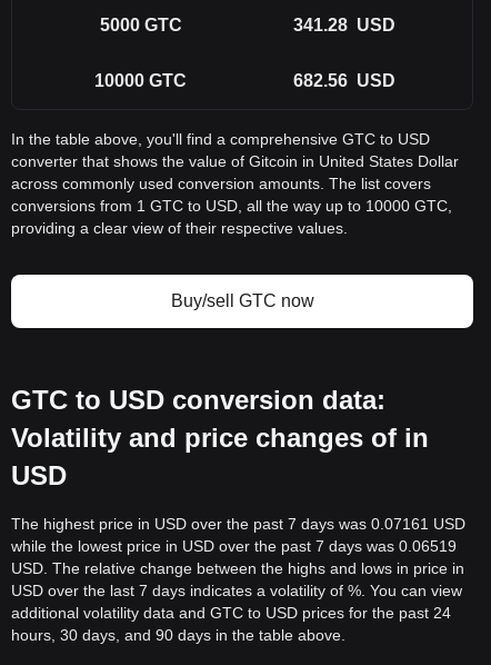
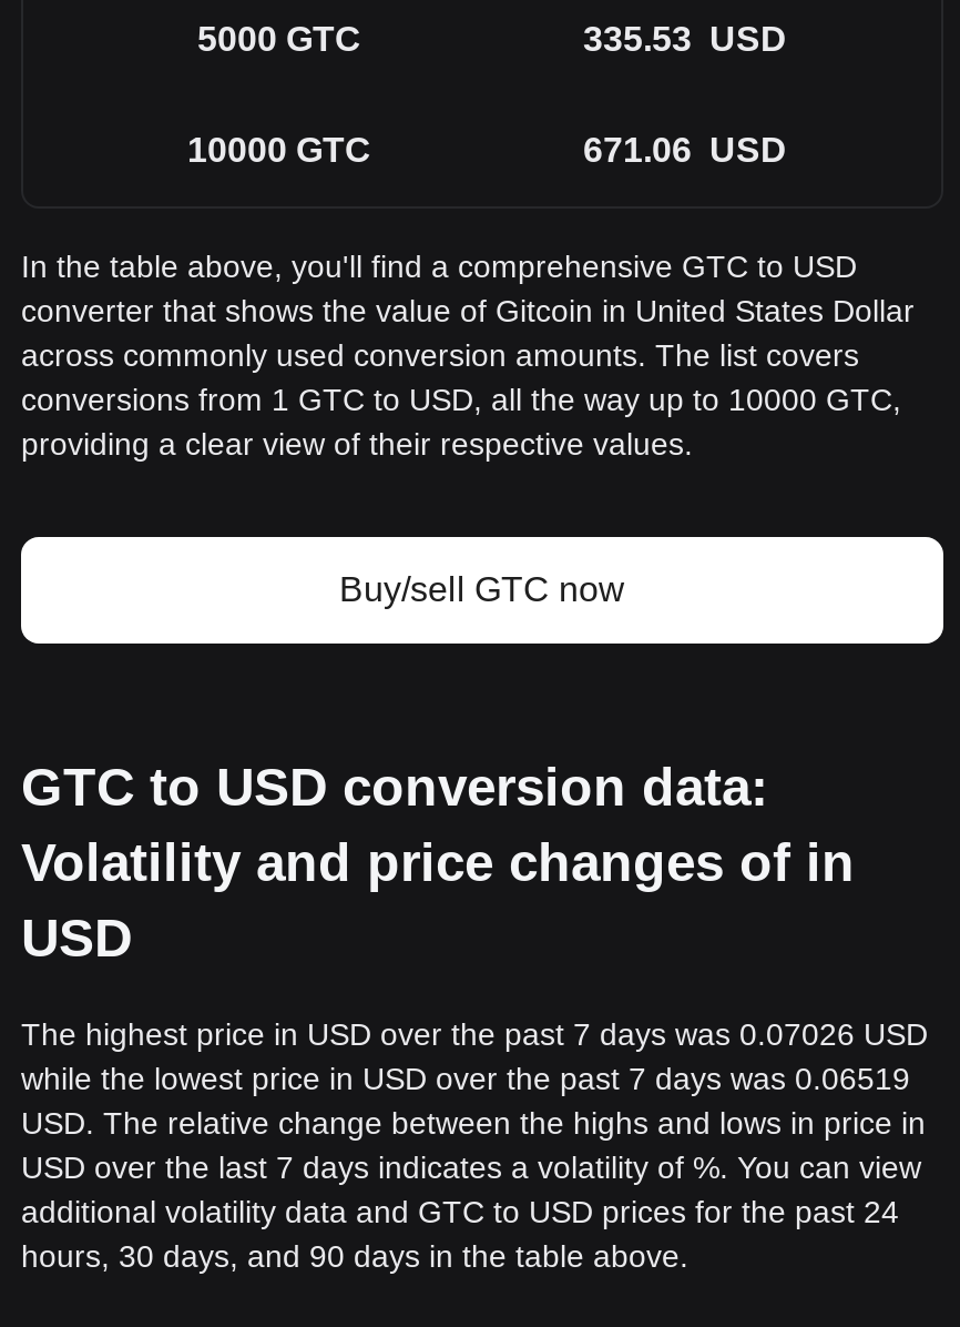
- 341.28 USD
+ 335.53 USD

- 682.56 USD
+ 671.06 USD

- The highest price in USD over the past 7 days was 0.07161 USD
+ The highest price in USD over the past 7 days was 0.07026 USD
